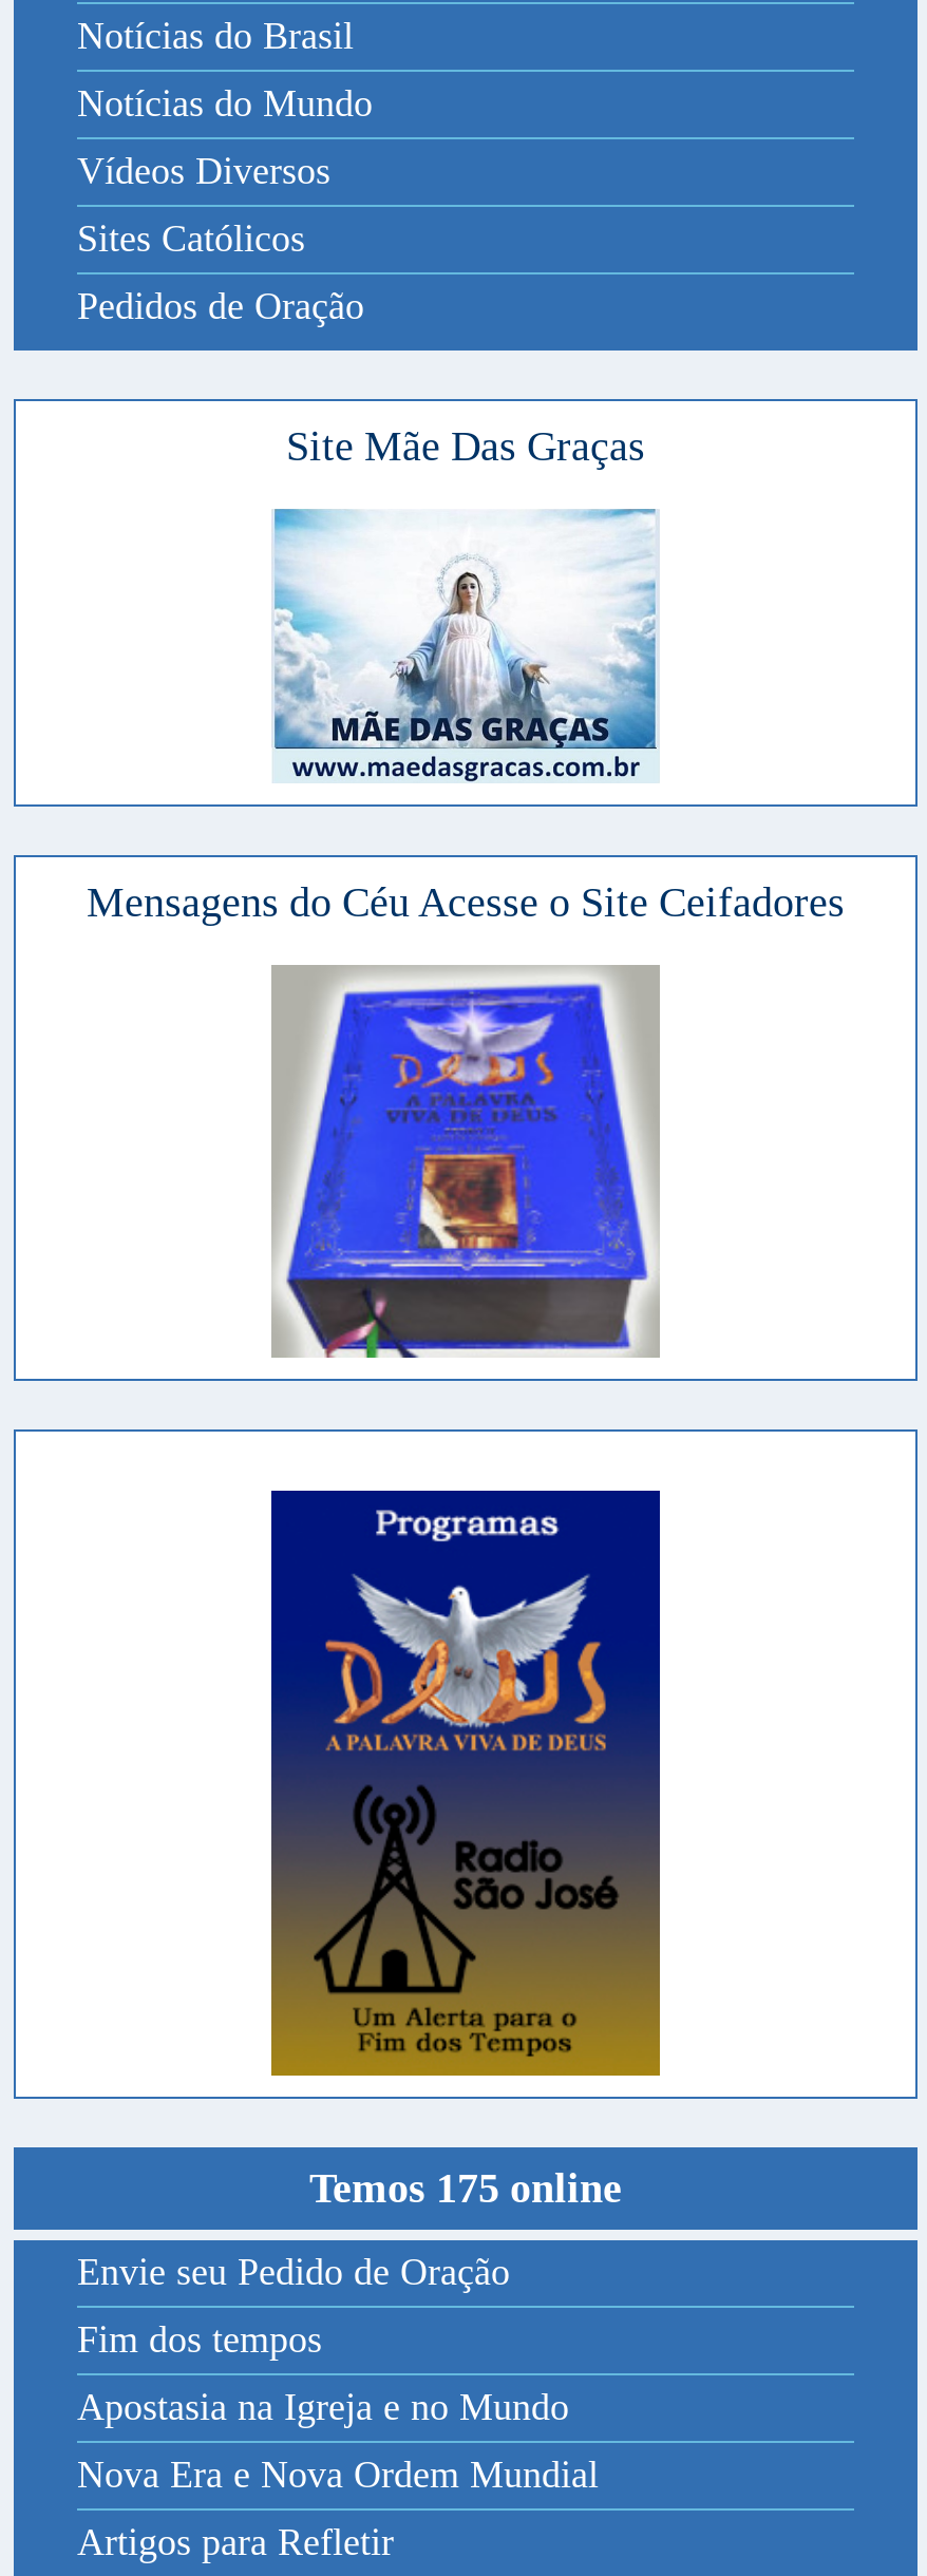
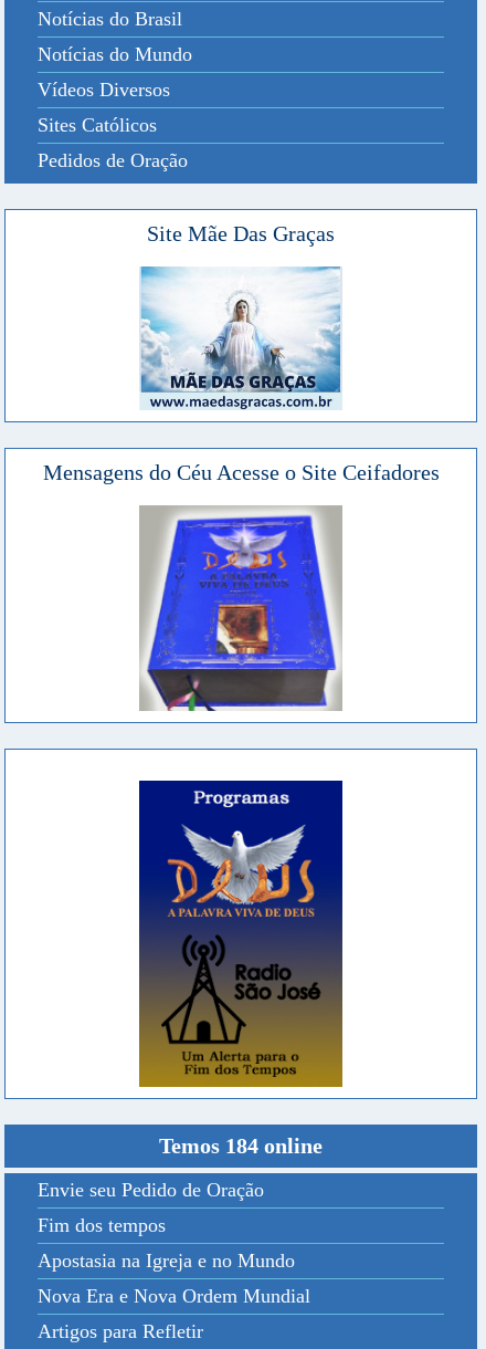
- Temos 175 online
+ Temos 184 online
